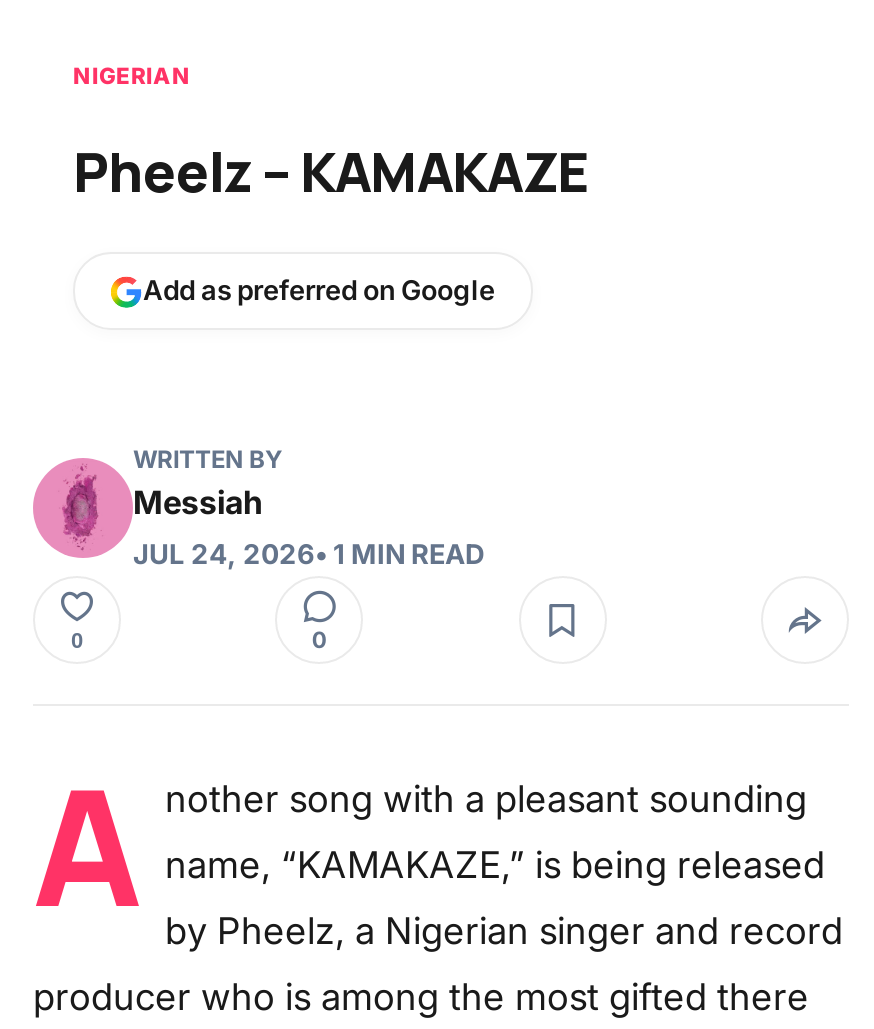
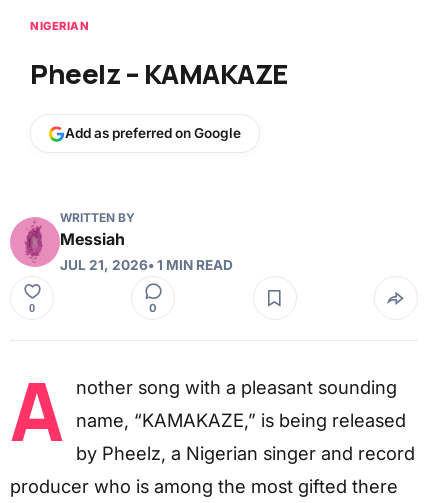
- JUL 24, 2026• 1 MIN READ
+ JUL 21, 2026• 1 MIN READ
